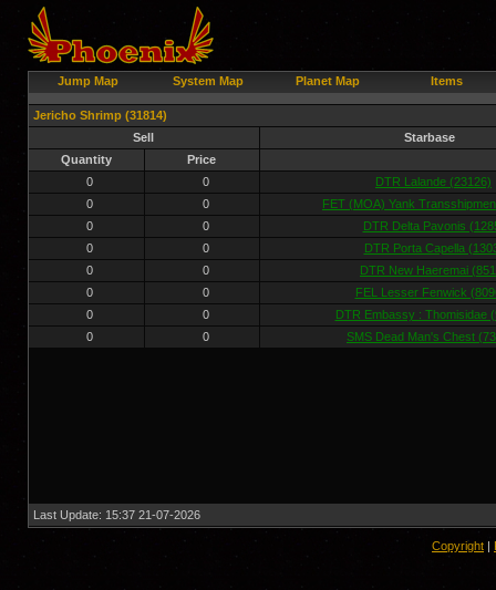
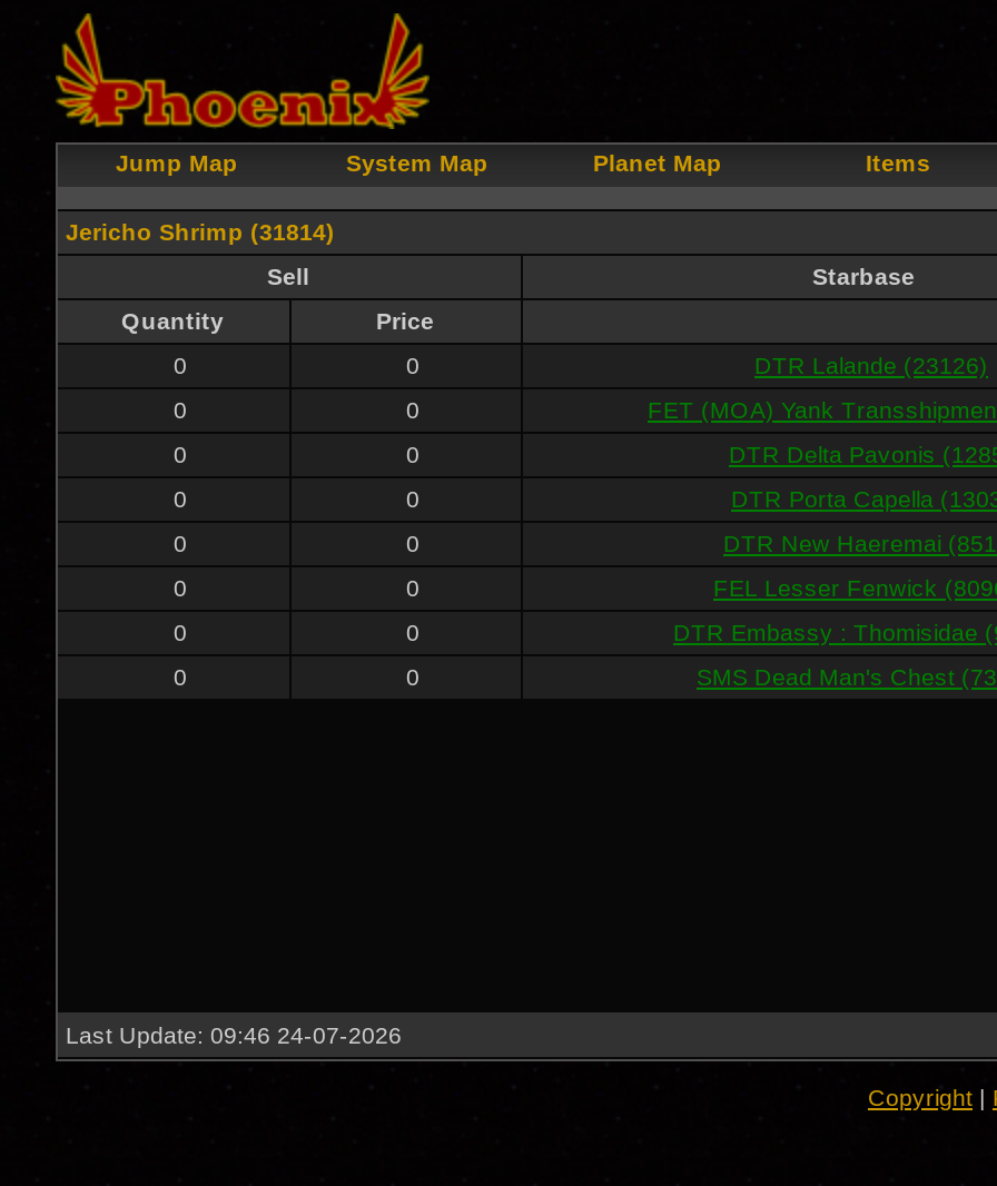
- Last Update: 15:37 21-07-2026
+ Last Update: 09:46 24-07-2026
